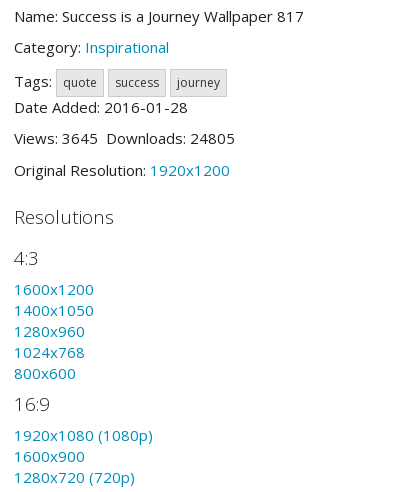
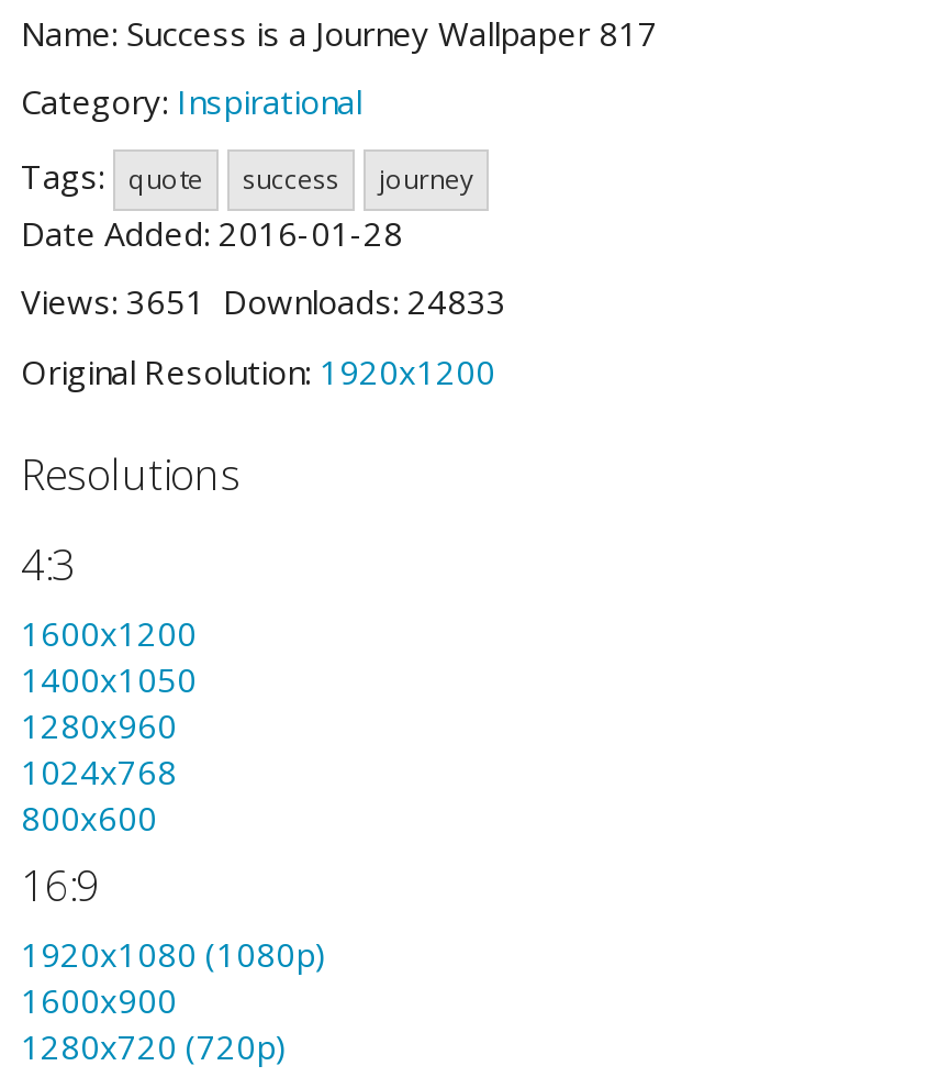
- Views: 3645 Downloads: 24805
+ Views: 3651 Downloads: 24833
